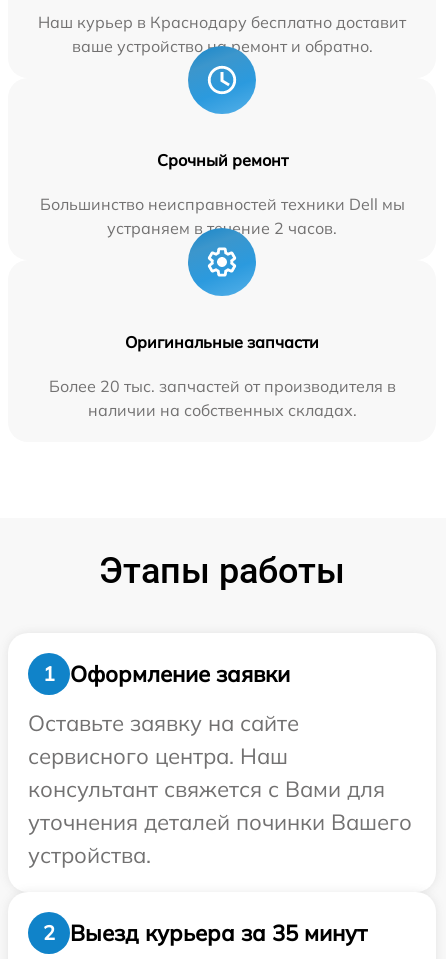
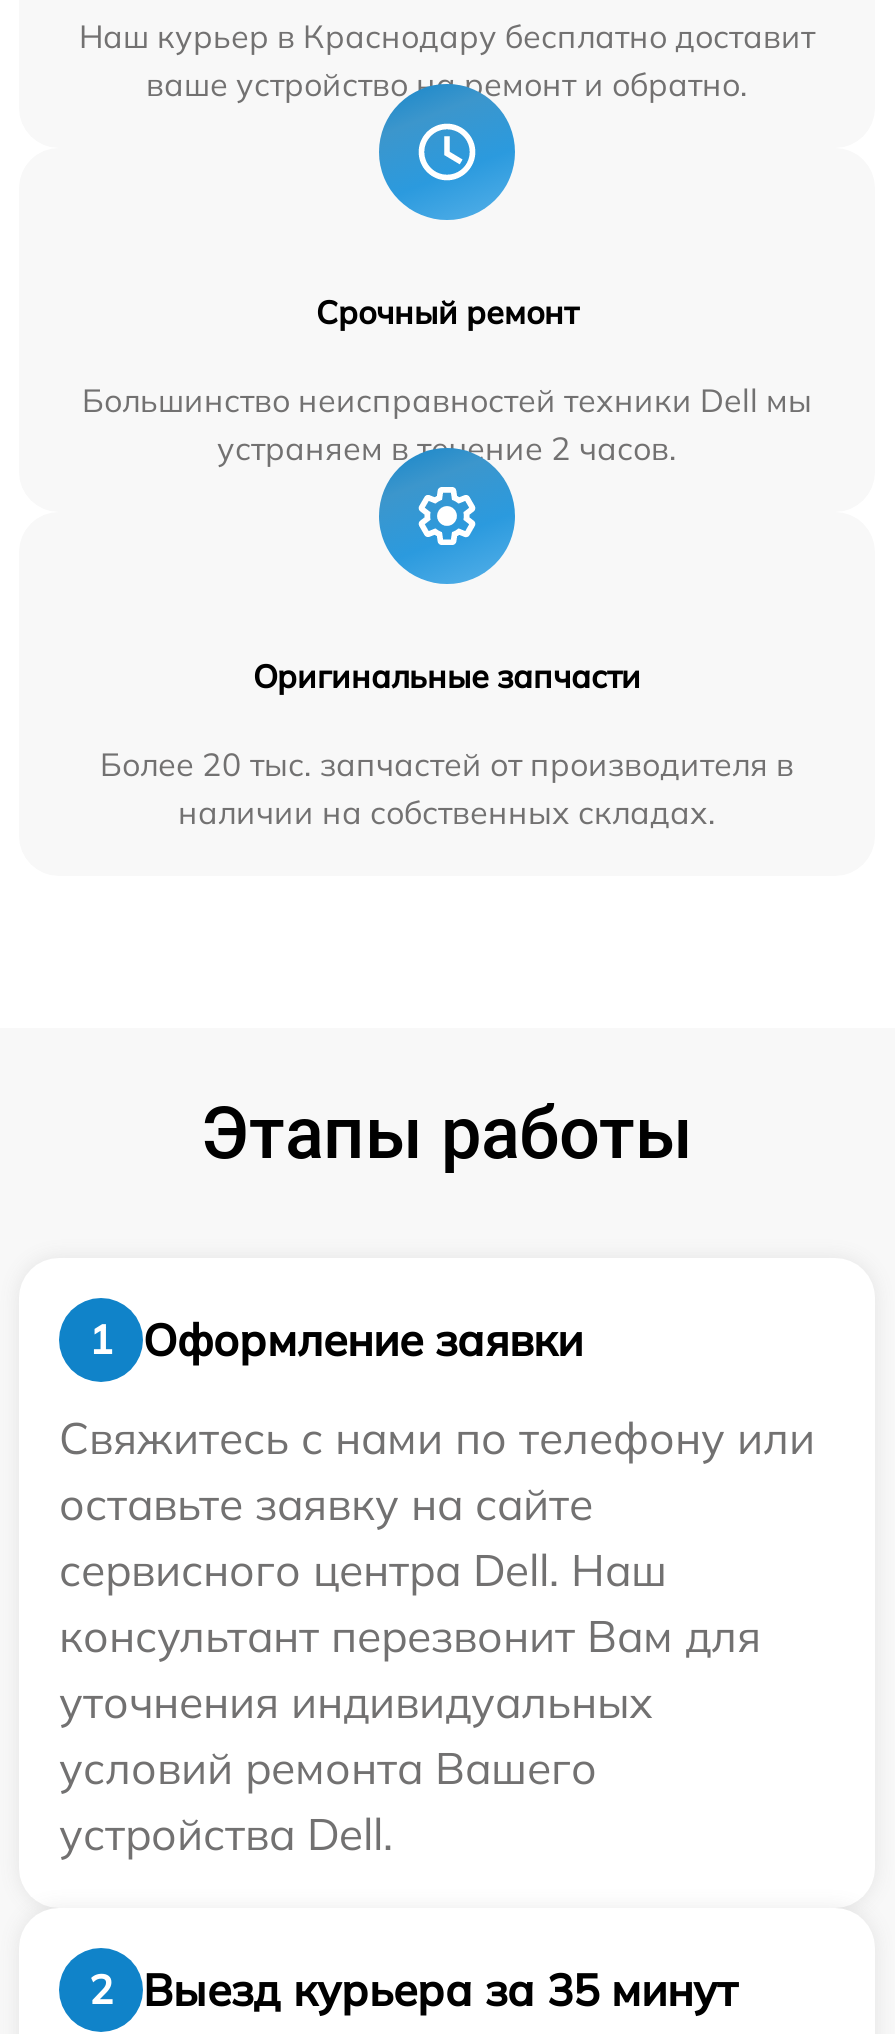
- Оставьте заявку на сайте
- сервисного центра. Наш
- консультант свяжется с Вами для
- уточнения деталей починки Вашего
- устройства.
+ Свяжитесь с нами по телефону или
+ оставьте заявку на сайте
+ сервисного центра Dell. Наш
+ консультант перезвонит Вам для
+ уточнения индивидуальных
+ условий ремонта Вашего
+ устройства Dell.
